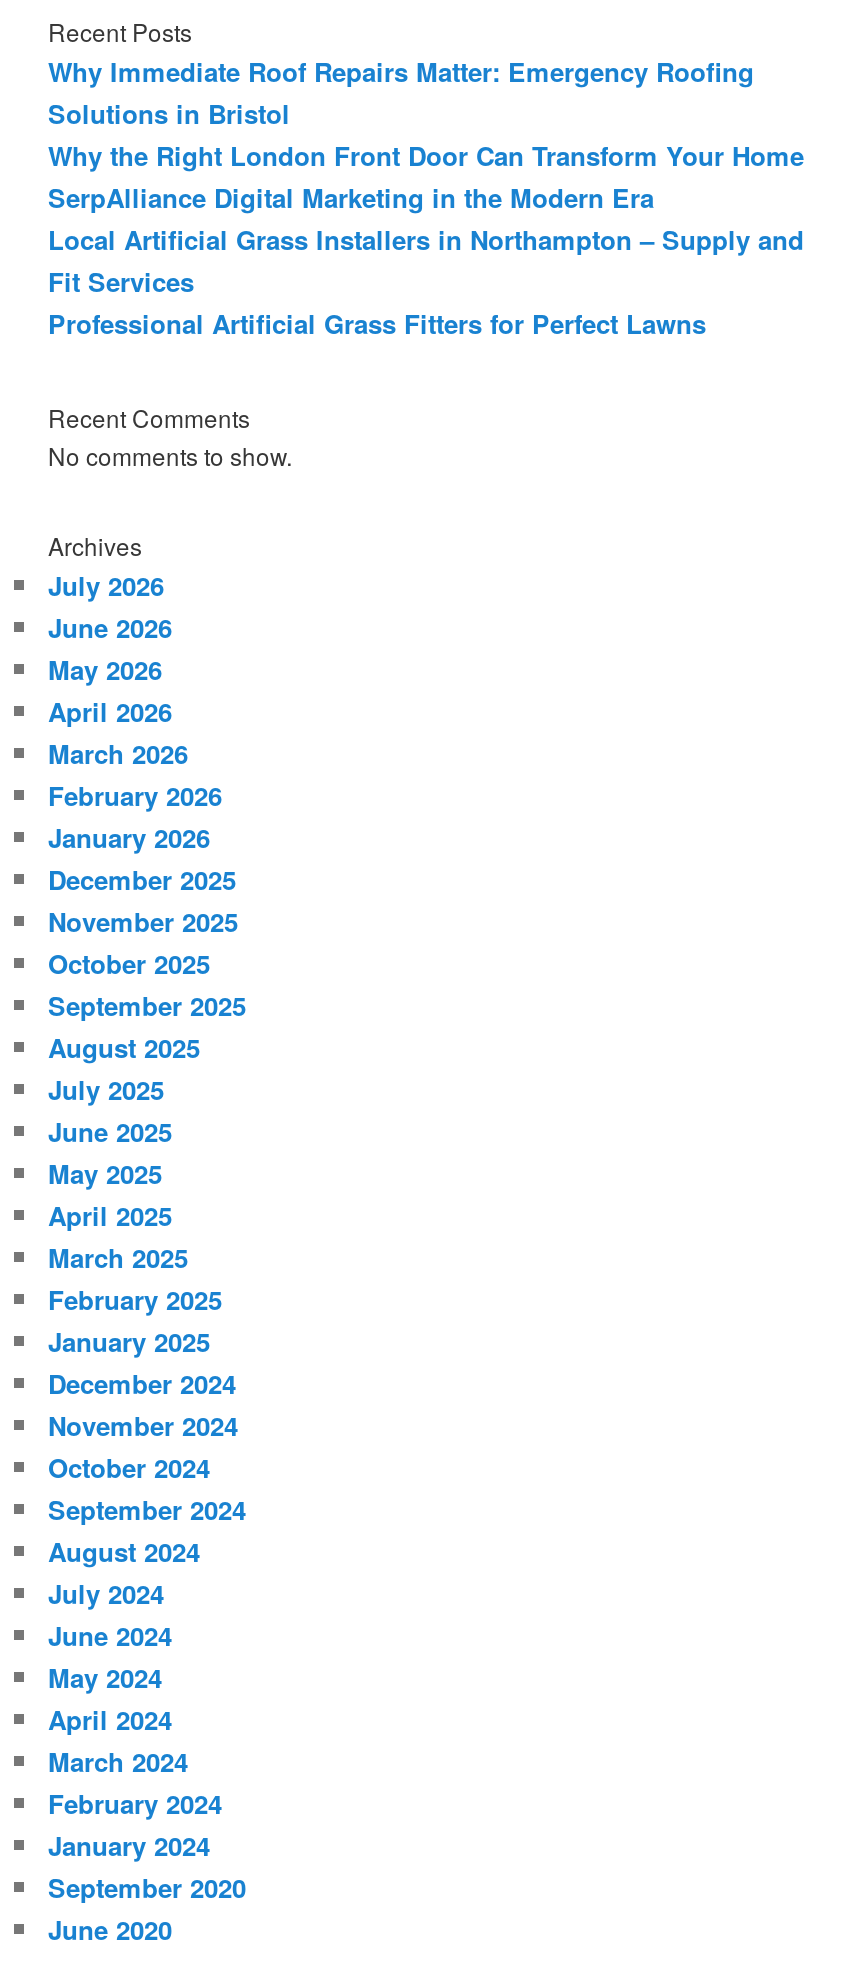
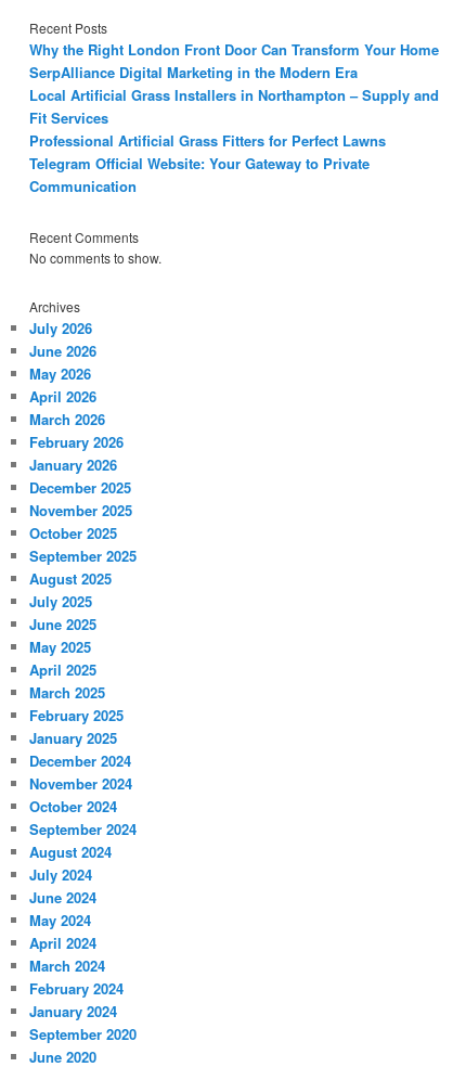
- Why Immediate Roof Repairs Matter: Emergency Roofing
- Solutions in Bristol

moved up: Why the Right London Front Door Can Transform Your Home | SerpAlliance Digital Marketing in the Modern Era | Local Artificial Grass Installers in Northampton – Supply and | Fit Services | Professional Artificial Grass Fitters for Perfect Lawns

+ Telegram Official Website: Your Gateway to Private
+ Communication
